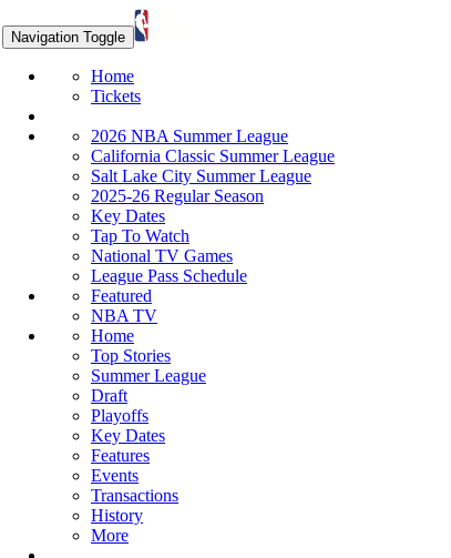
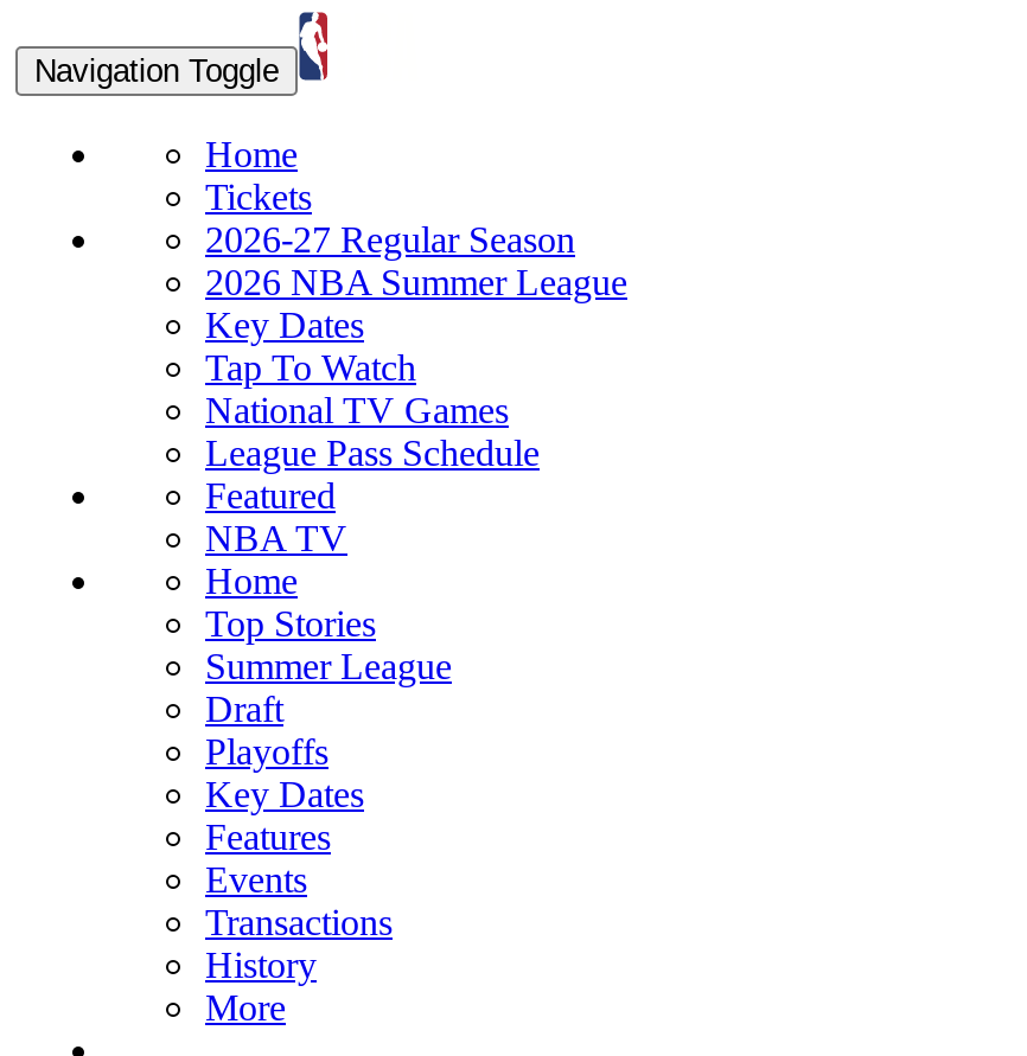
+ 2026-27 Regular Season

- California Classic Summer League
- Salt Lake City Summer League
- 2025-26 Regular Season
